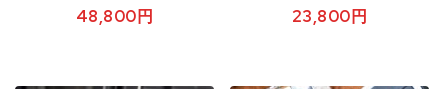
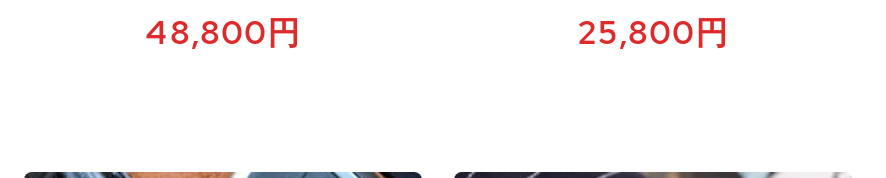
- 23,800円
+ 25,800円
